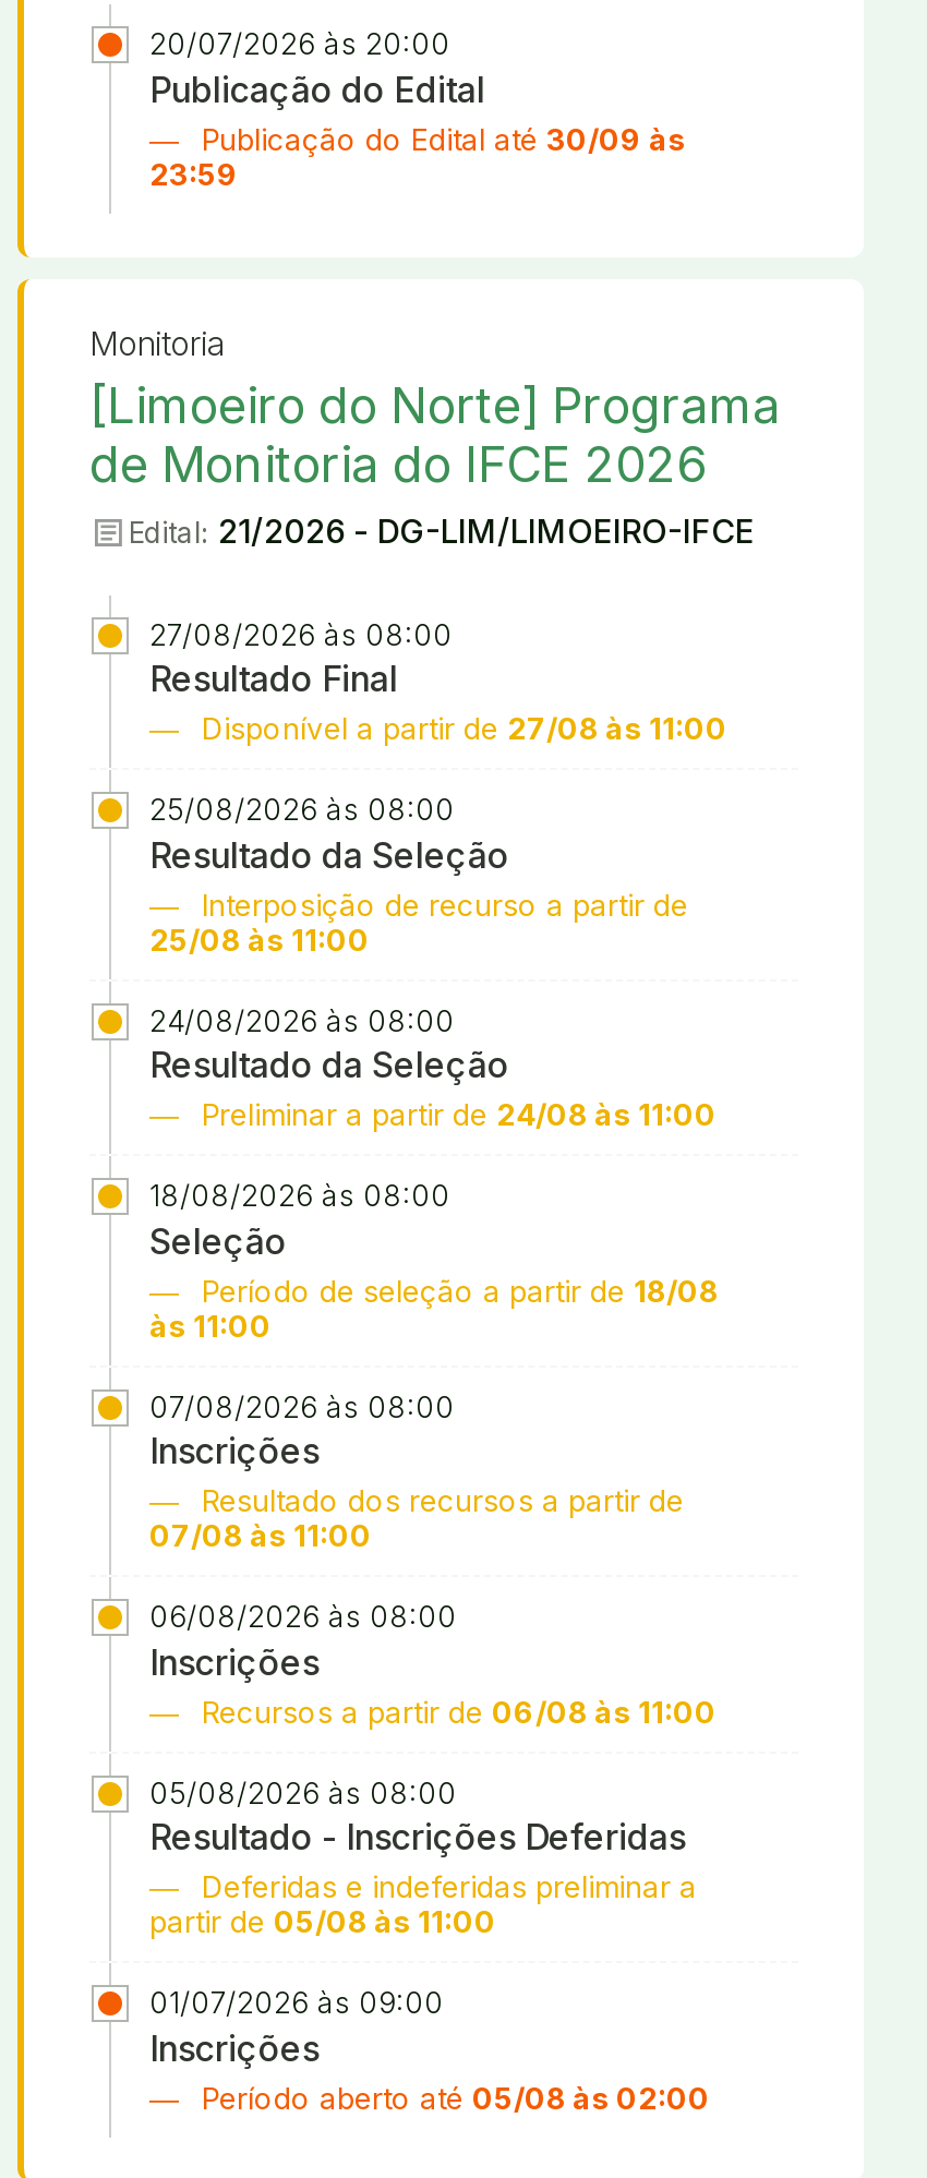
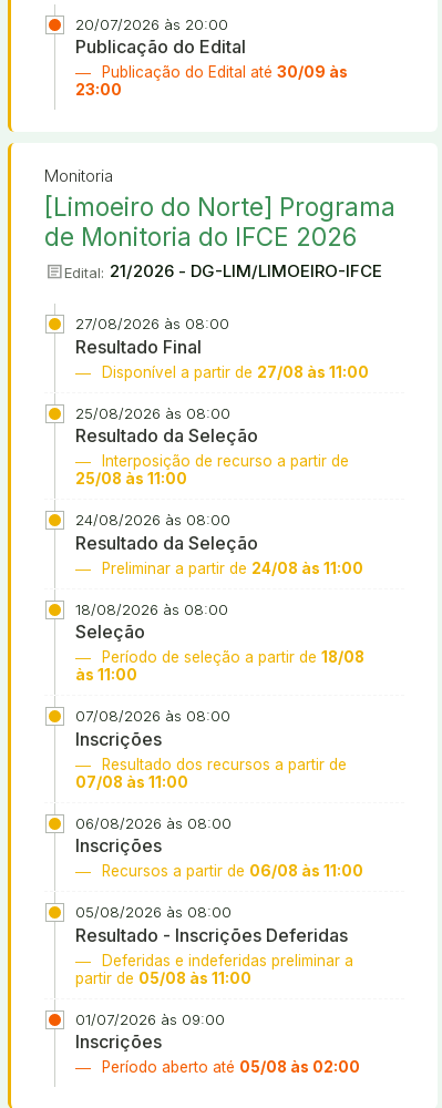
- 23:59
+ 23:00
